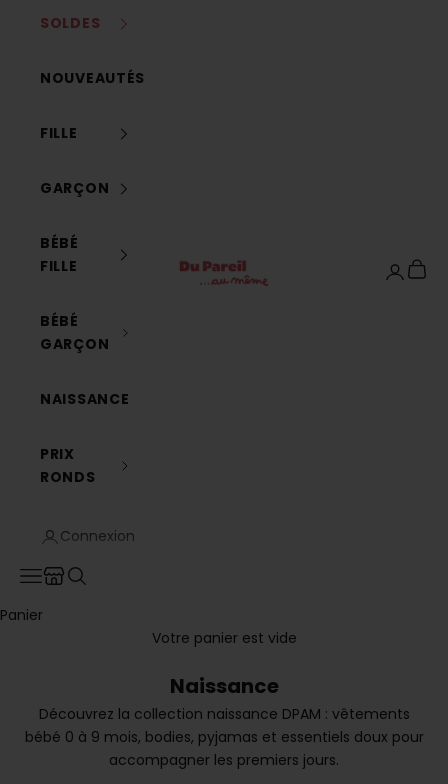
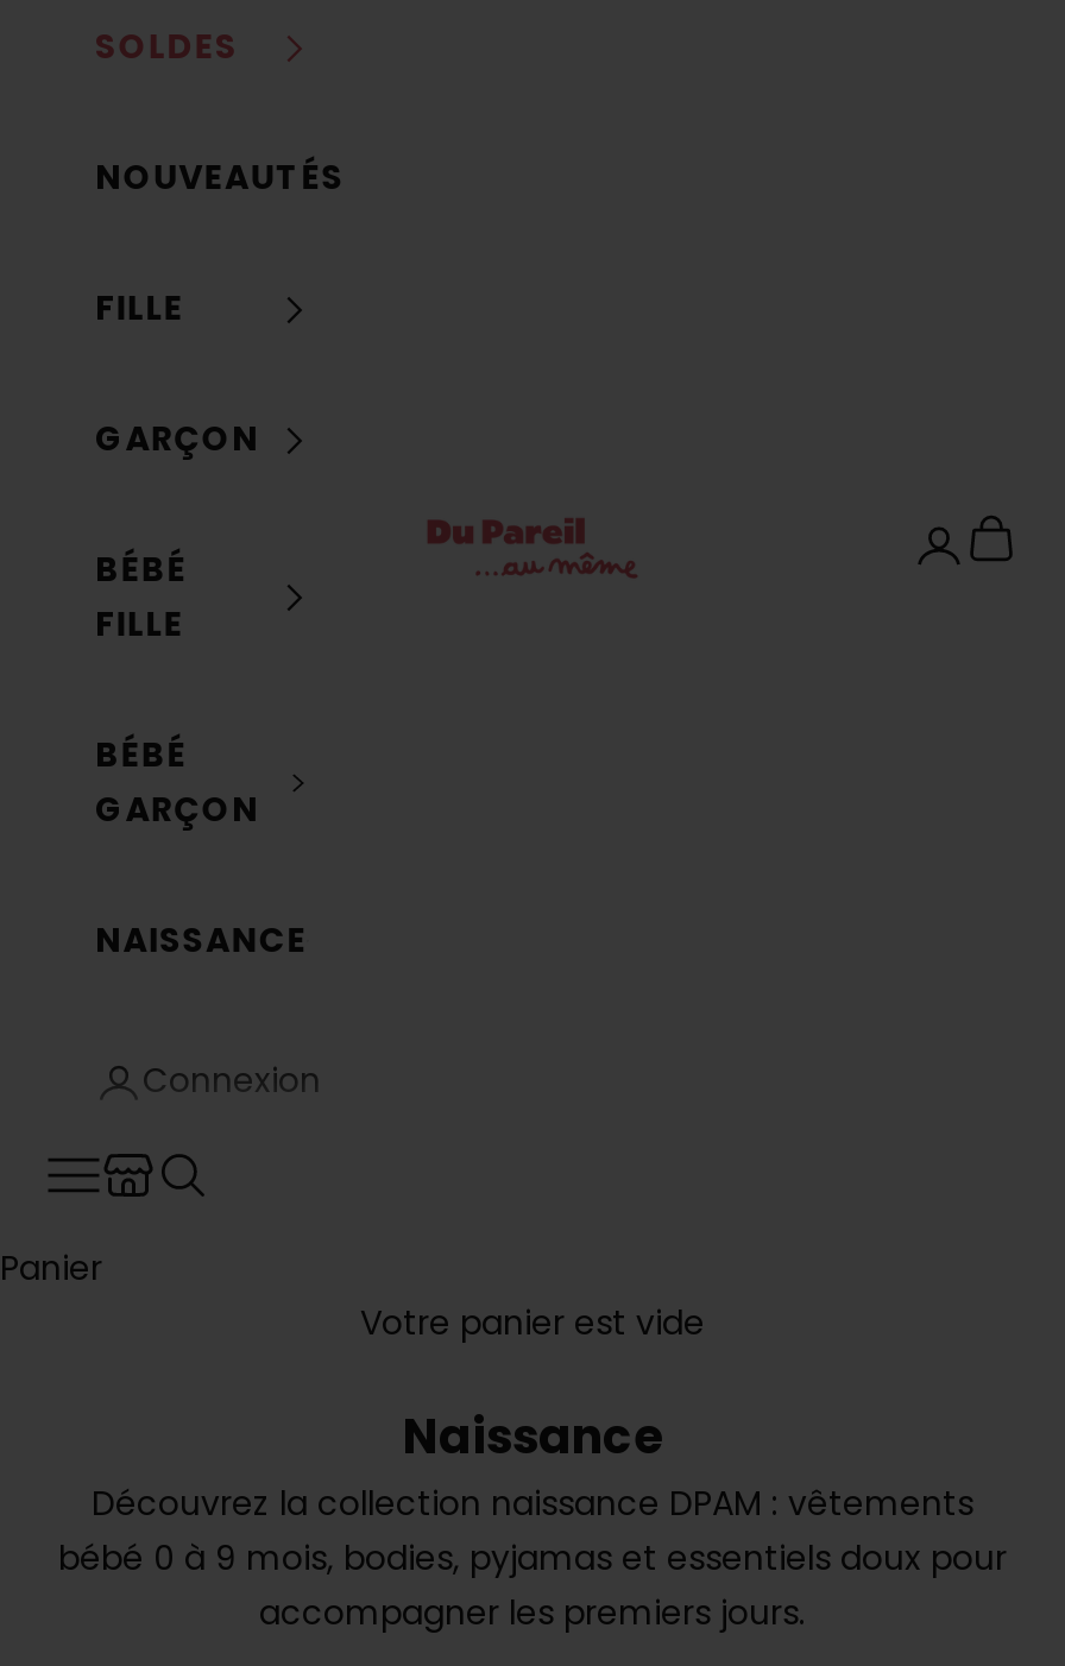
- PRIX
- RONDS
